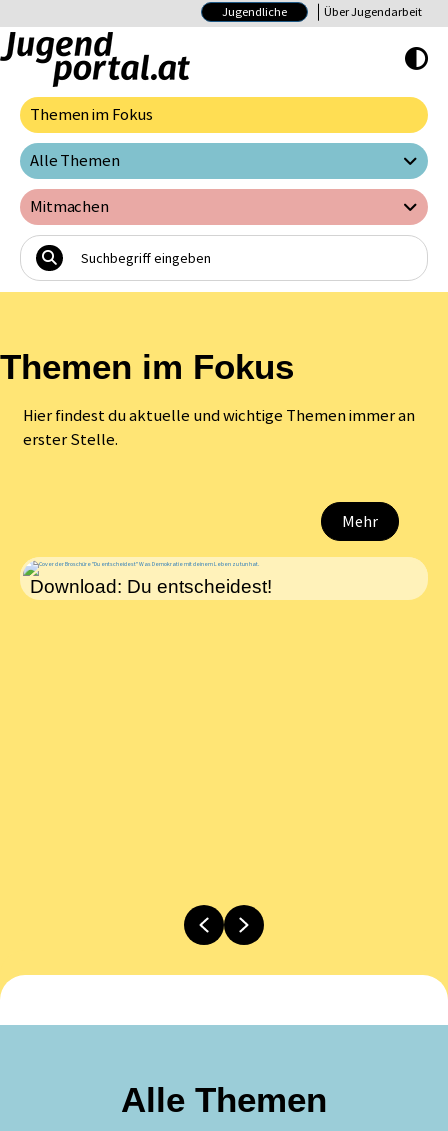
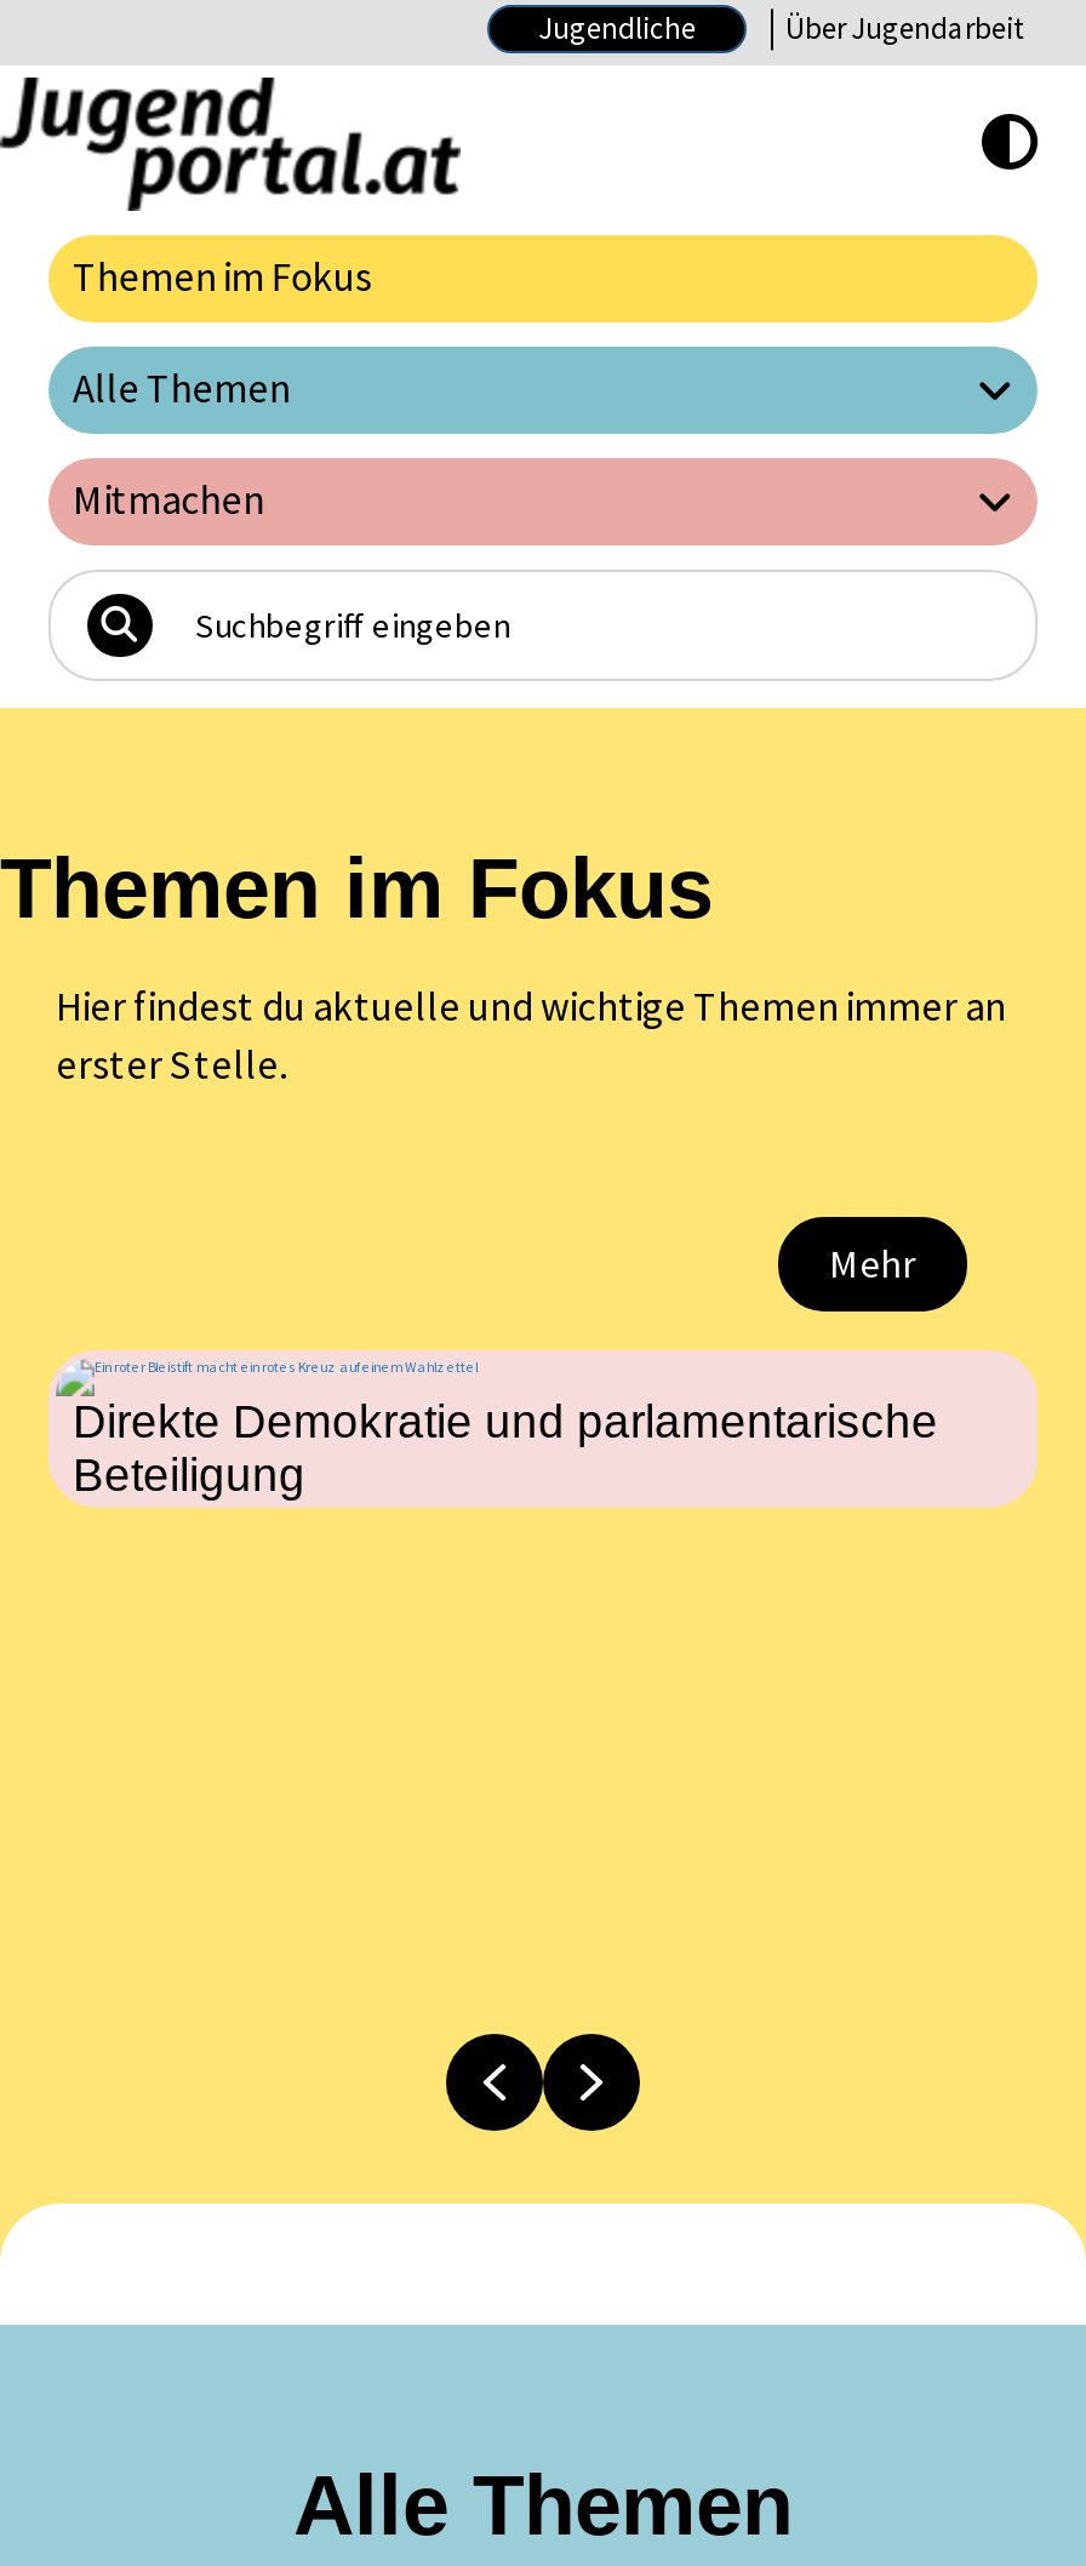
- Download: Du entscheidest!
+ Direkte Demokratie und parlamentarische
+ Beteiligung
